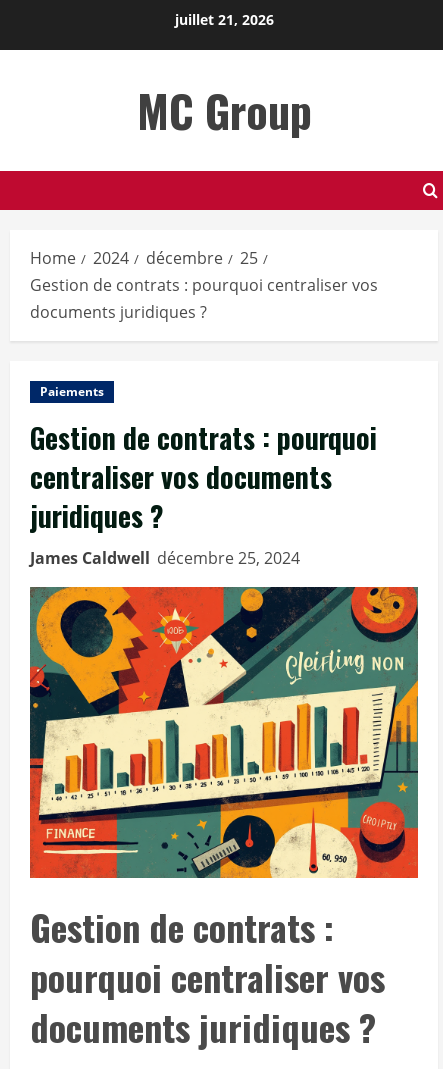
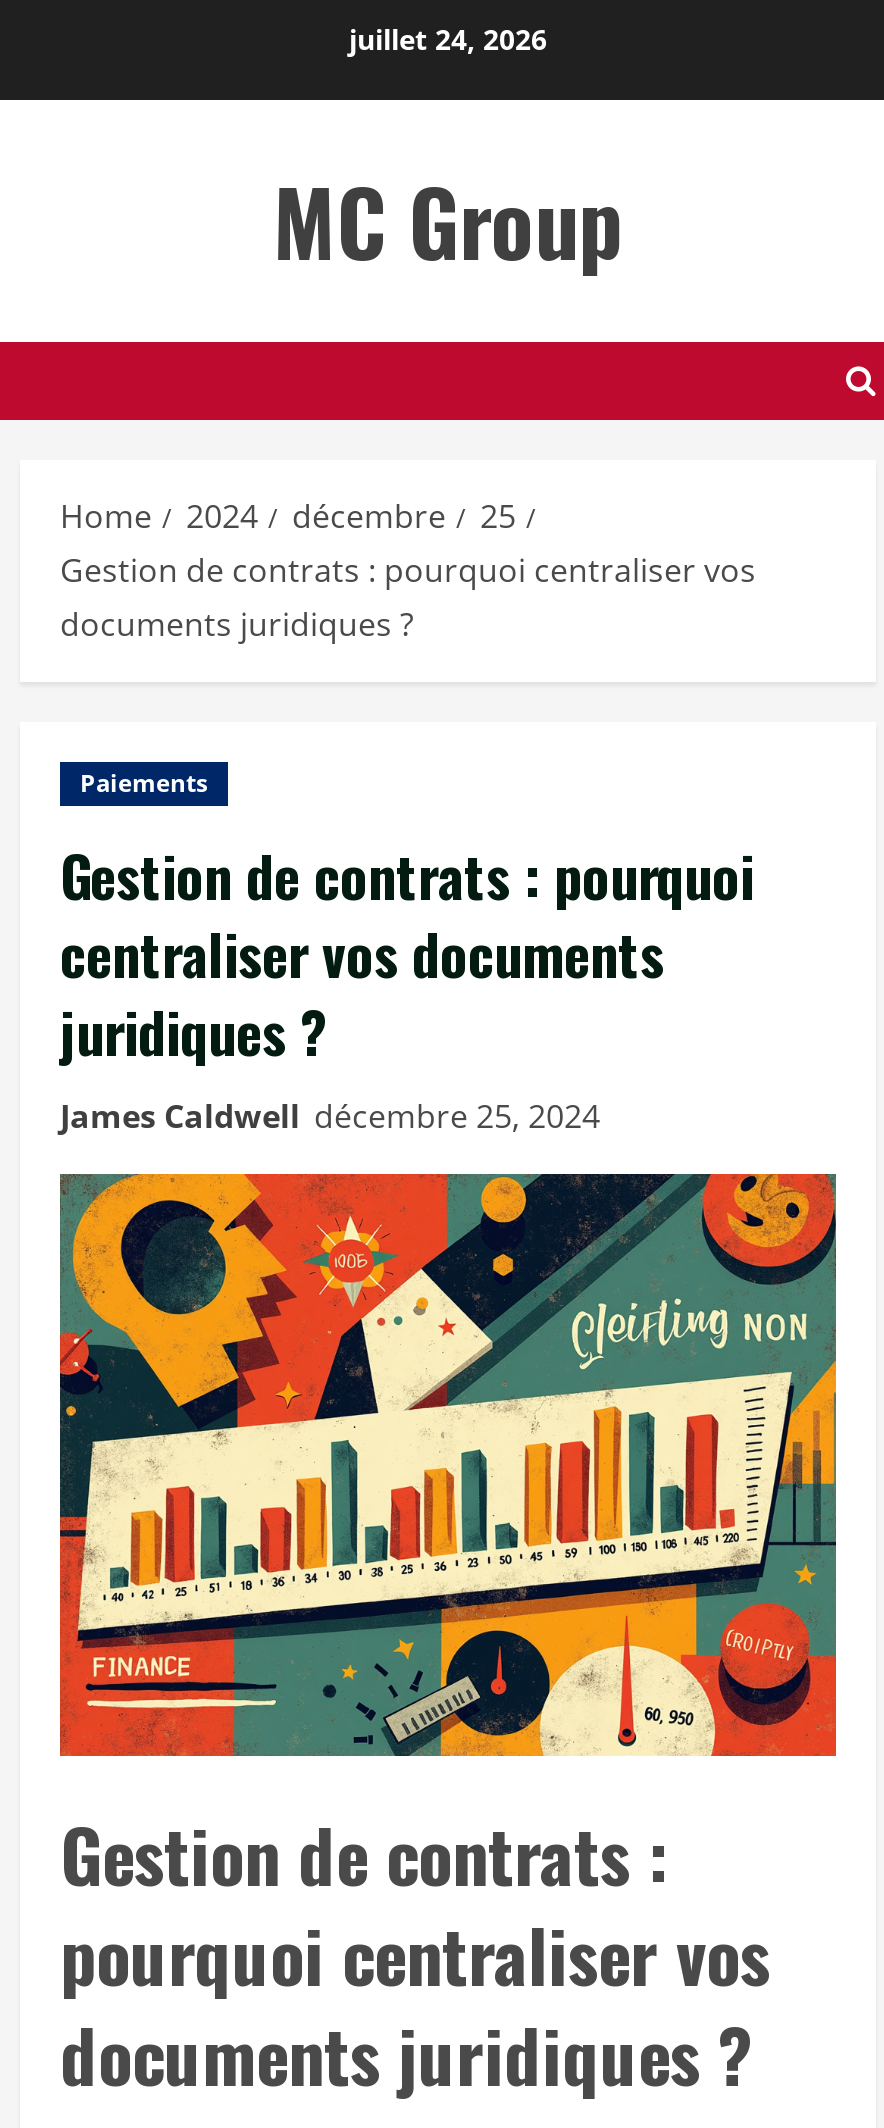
- juillet 21, 2026
+ juillet 24, 2026
